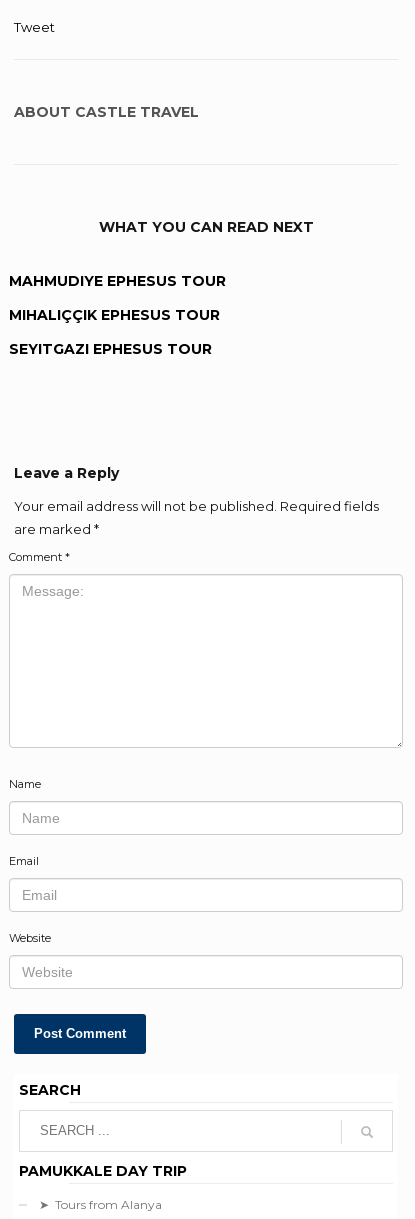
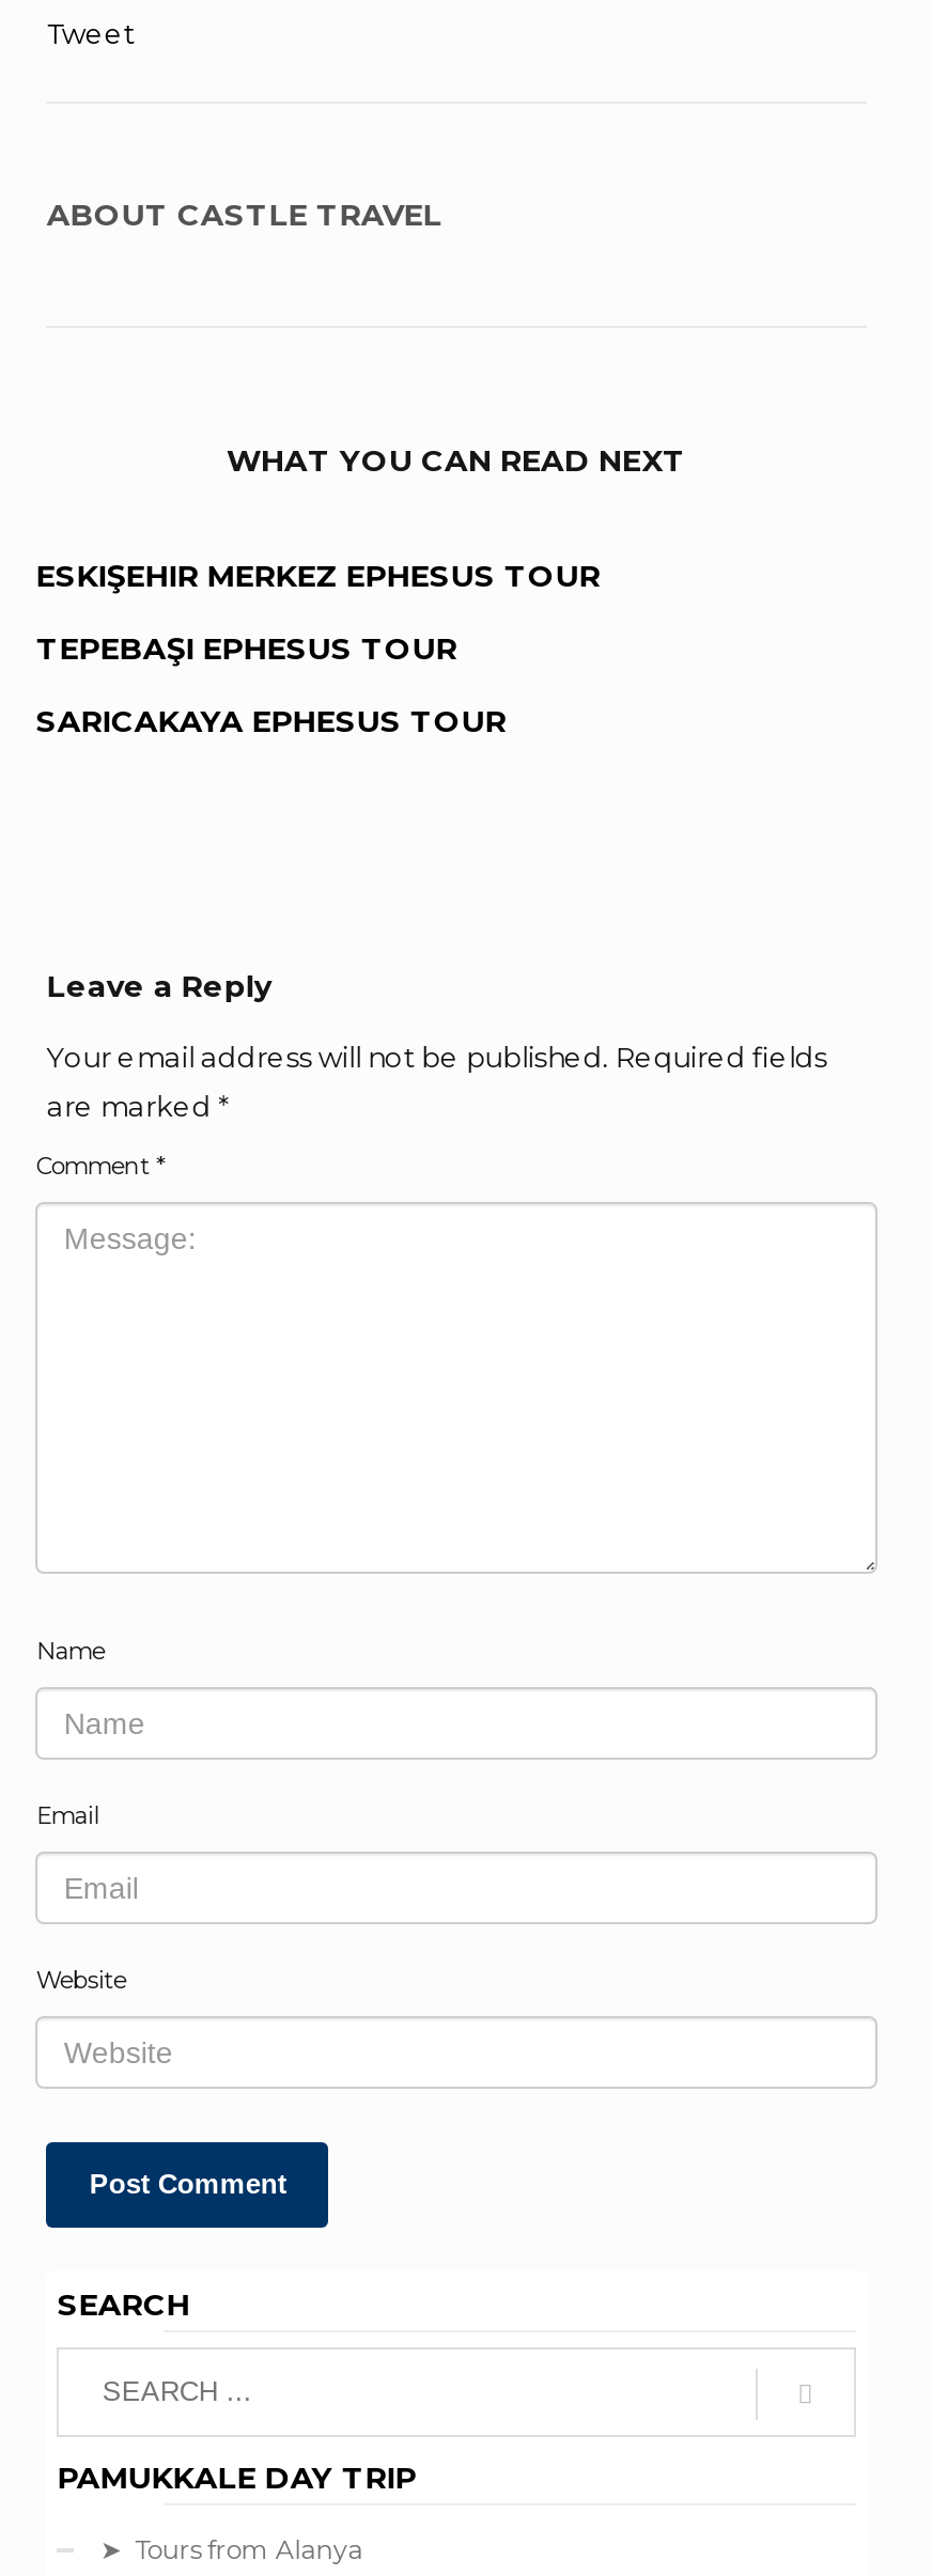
- MAHMUDIYE EPHESUS TOUR
+ ESKIŞEHIR MERKEZ EPHESUS TOUR

- MIHALIÇÇIK EPHESUS TOUR
+ TEPEBAŞI EPHESUS TOUR

- SEYITGAZI EPHESUS TOUR
+ SARICAKAYA EPHESUS TOUR
